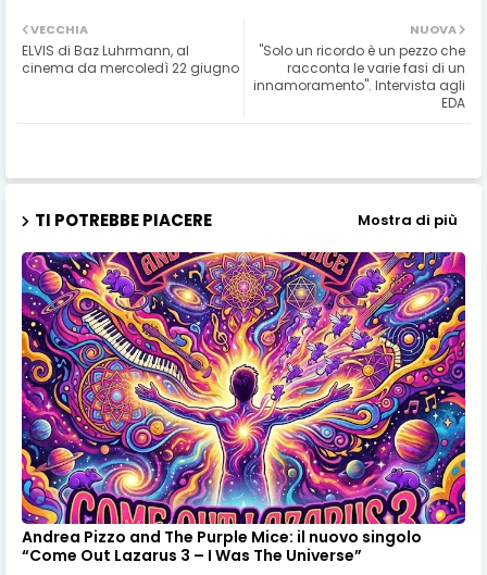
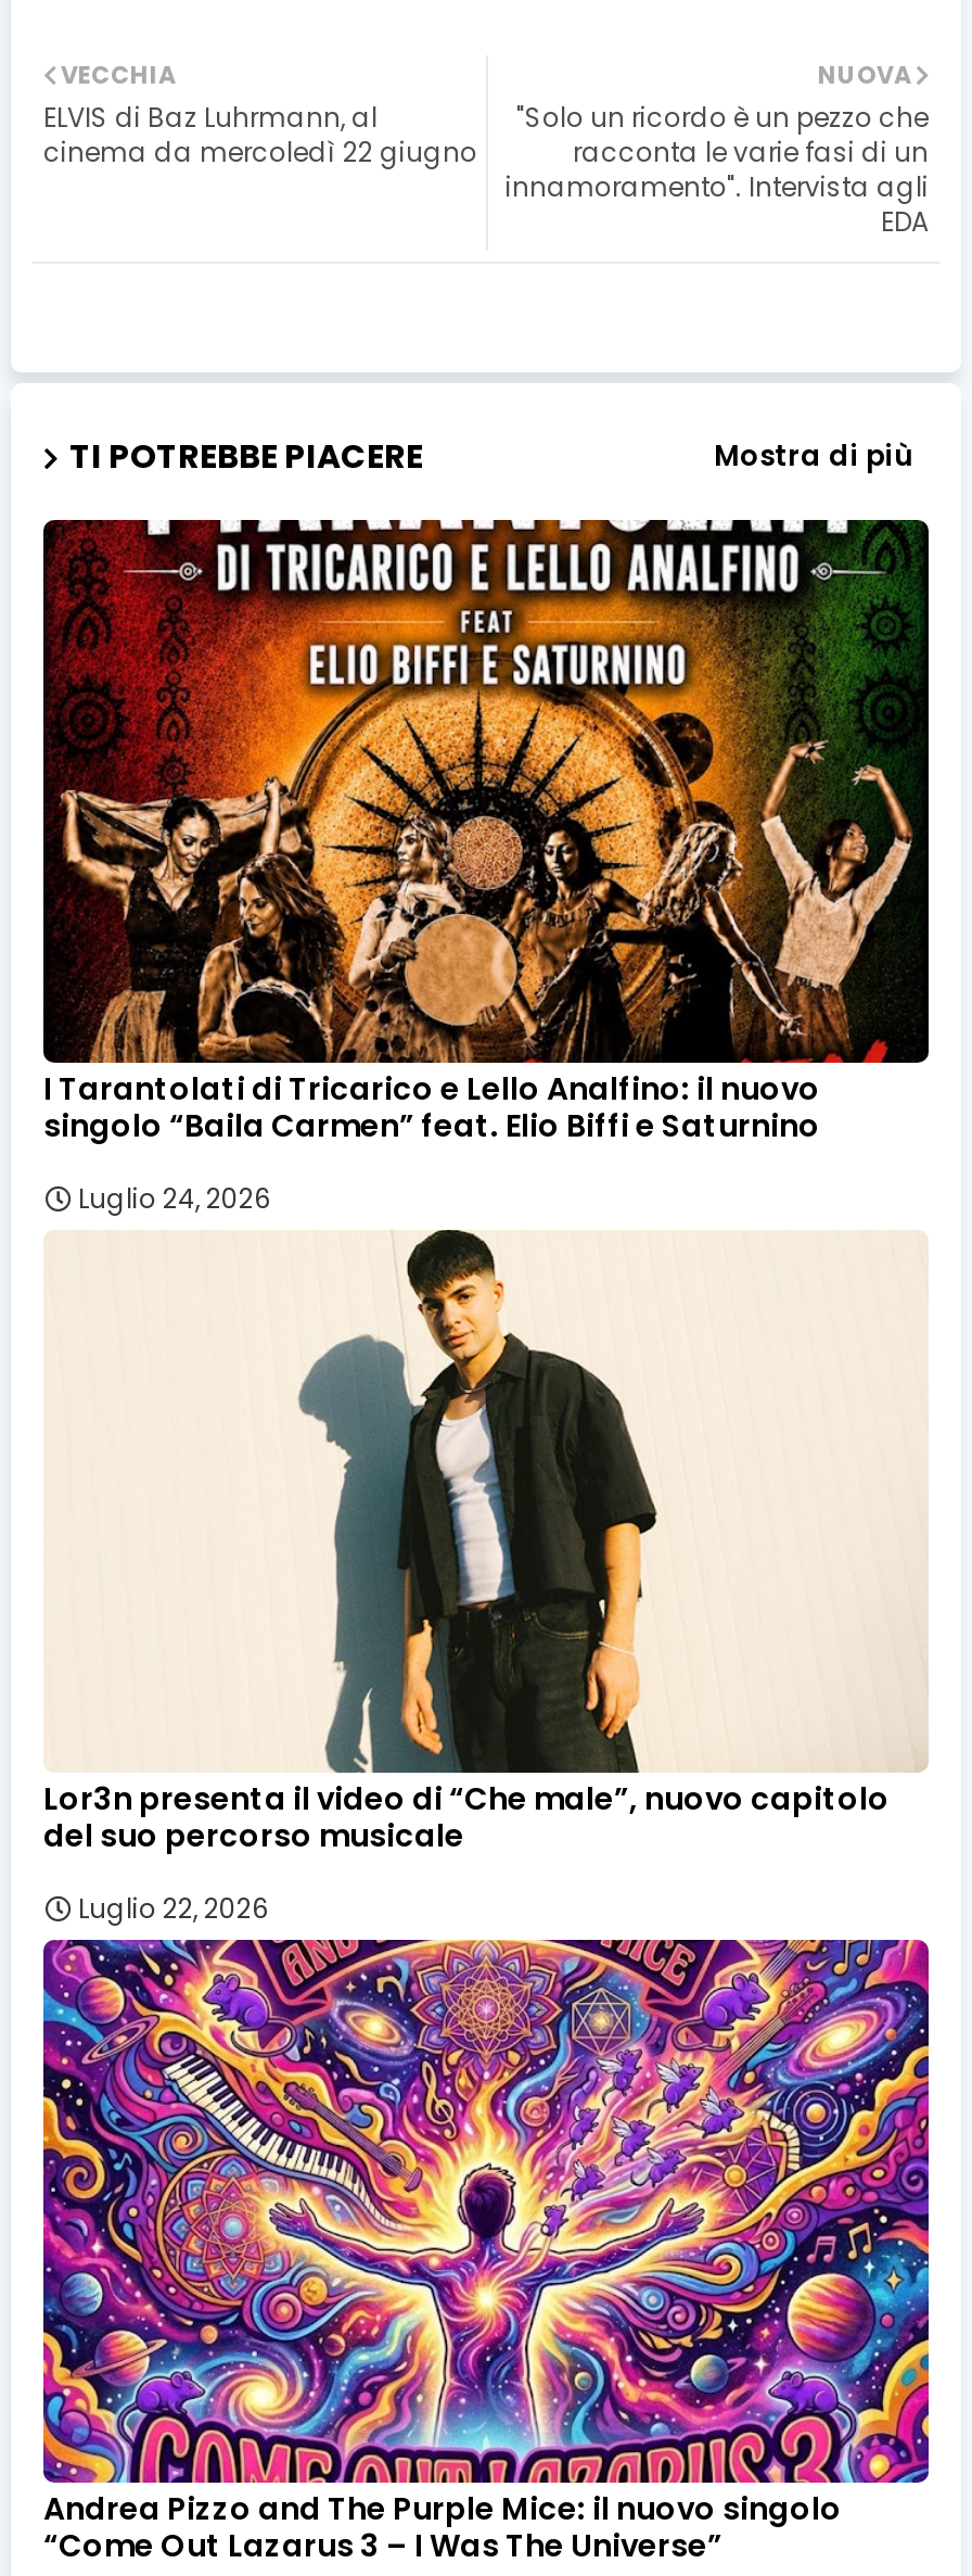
+ [image]
+ I Tarantolati di Tricarico e Lello Analfino: il nuovo
+ singolo “Baila Carmen” feat. Elio Biffi e Saturnino
+ Luglio 24, 2026

+ [image]
+ Lor3n presenta il video di “Che male”, nuovo capitolo
+ del suo percorso musicale
+ Luglio 22, 2026
